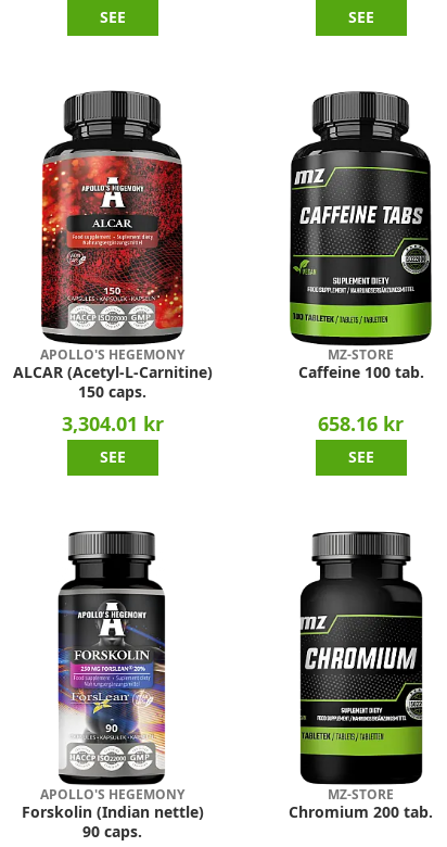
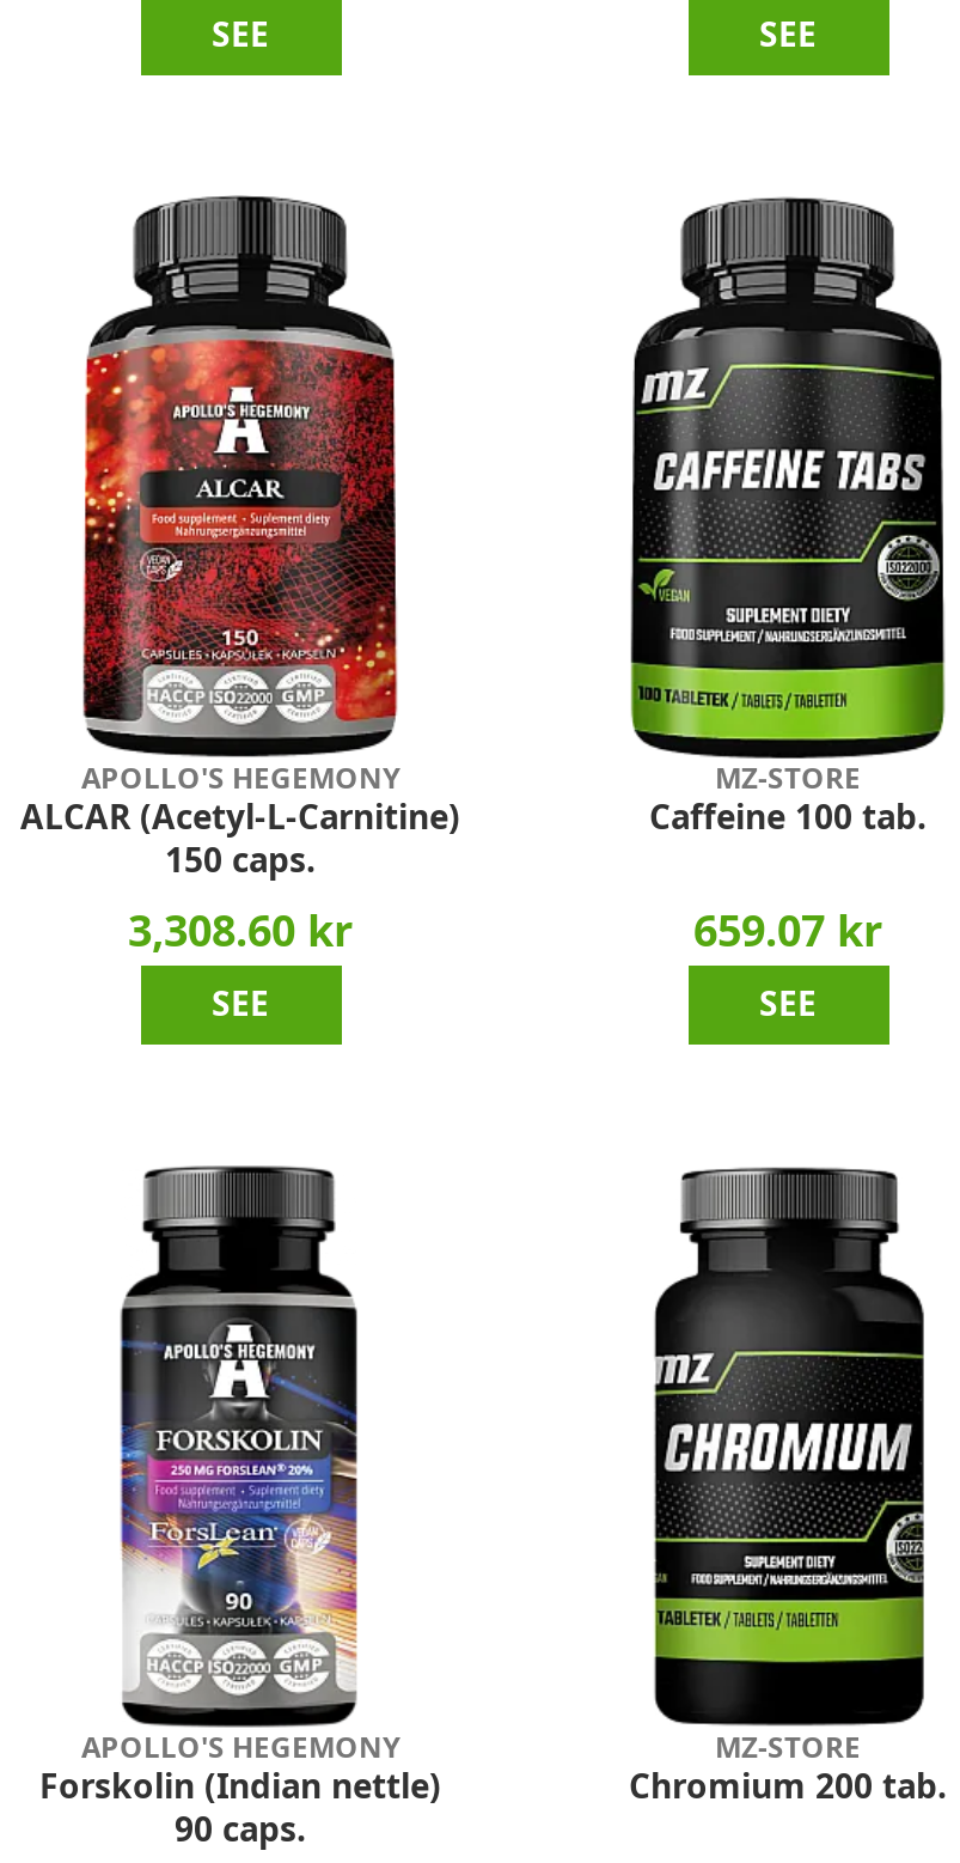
- 3,304.01 kr
+ 3,308.60 kr

- 658.16 kr
+ 659.07 kr
